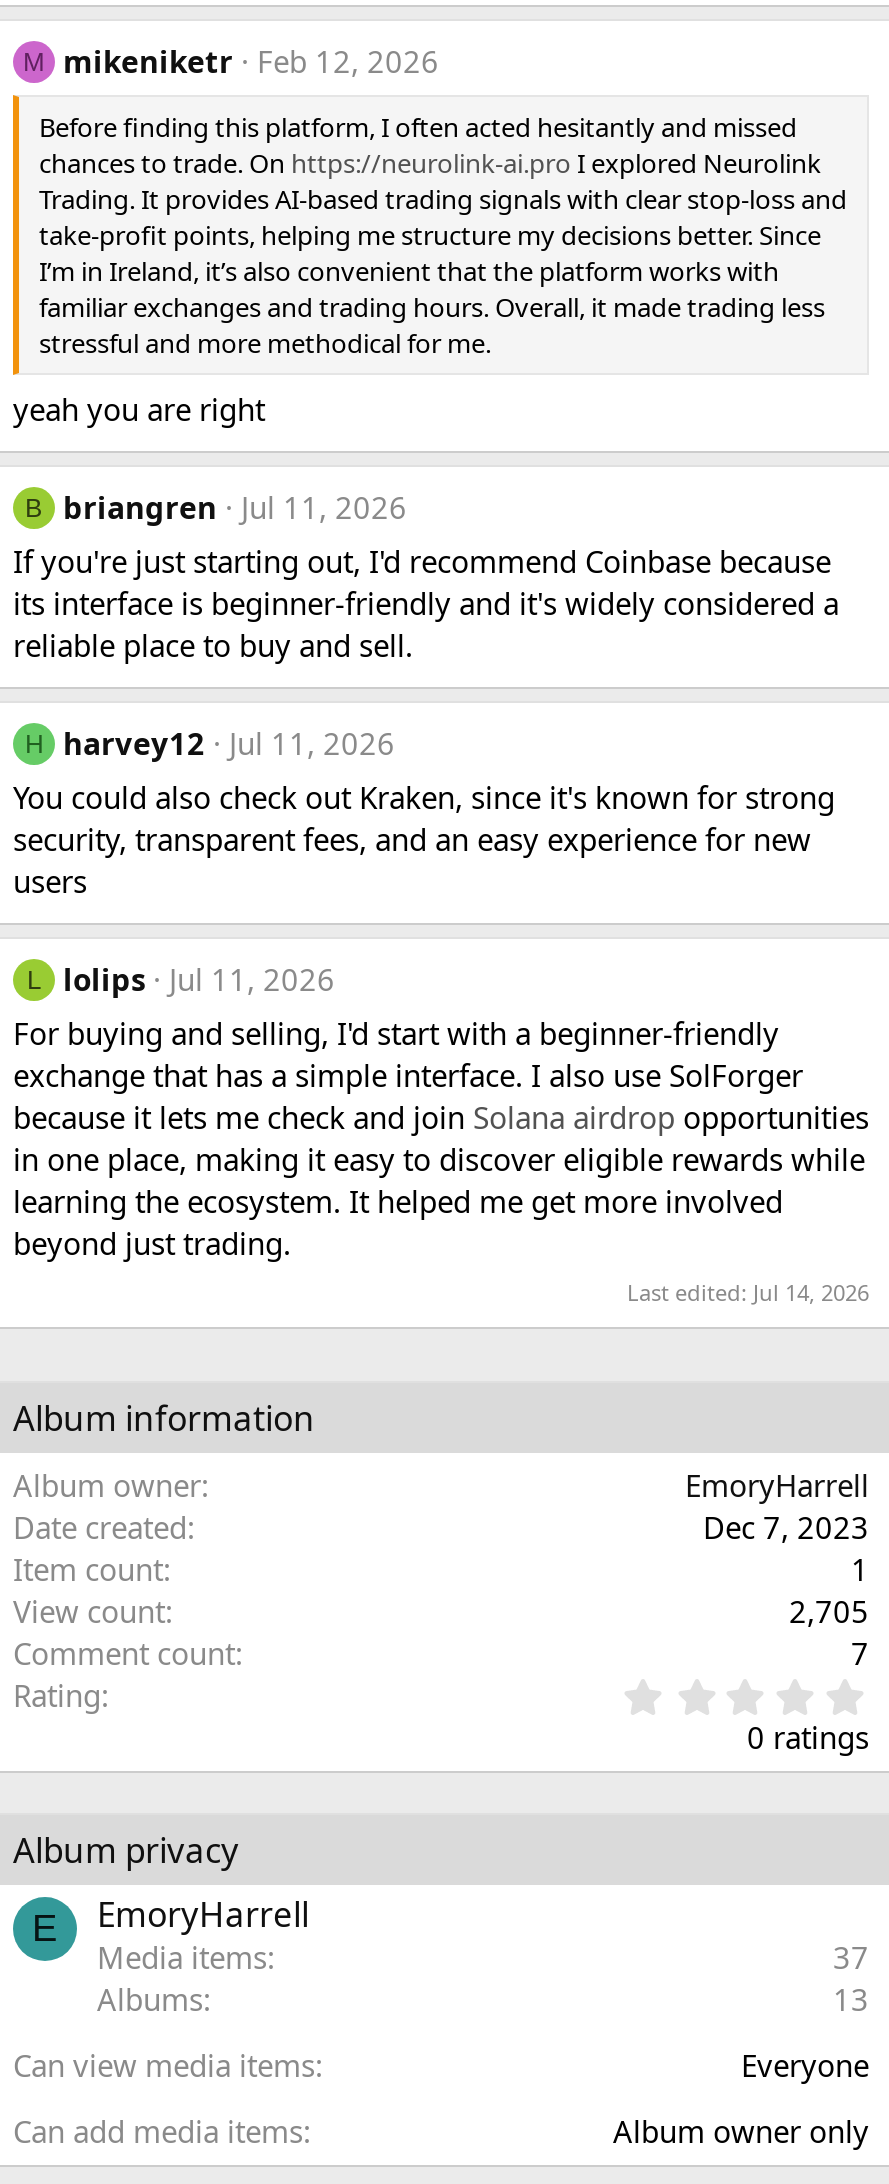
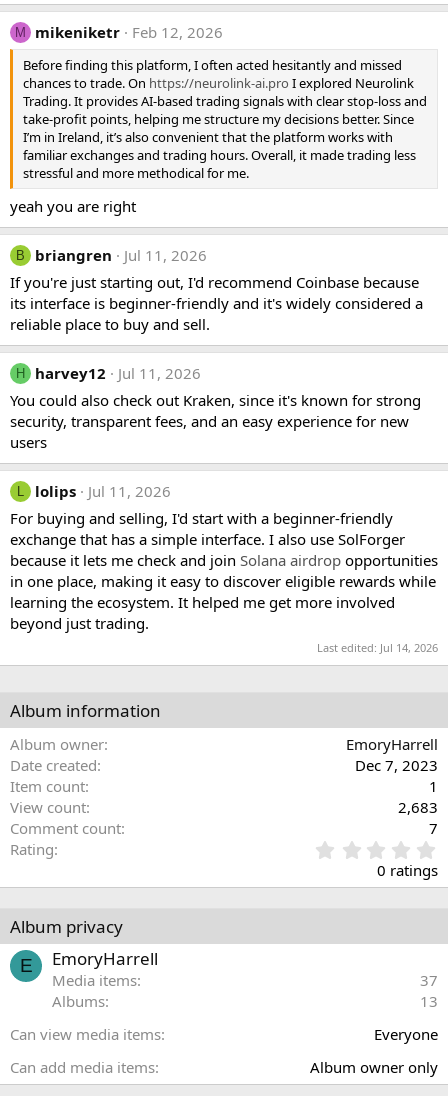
- 2,705
+ 2,683
